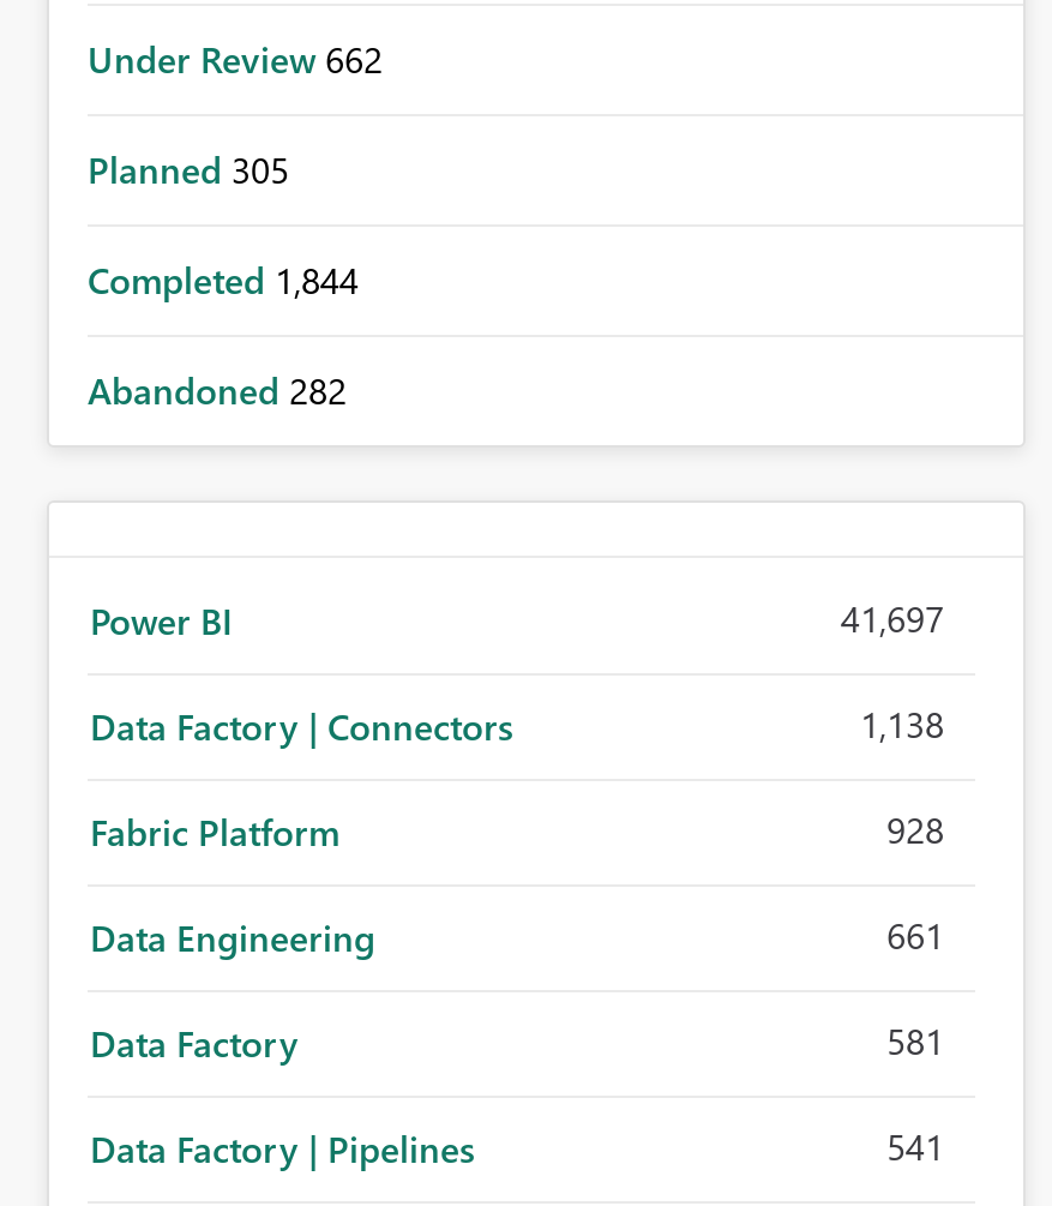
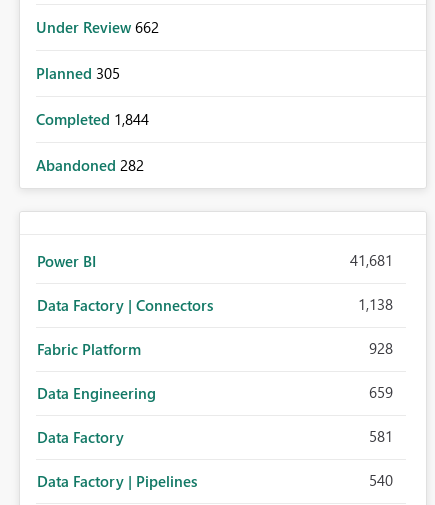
- 41,697
+ 41,681

- 661
+ 659

- 541
+ 540
